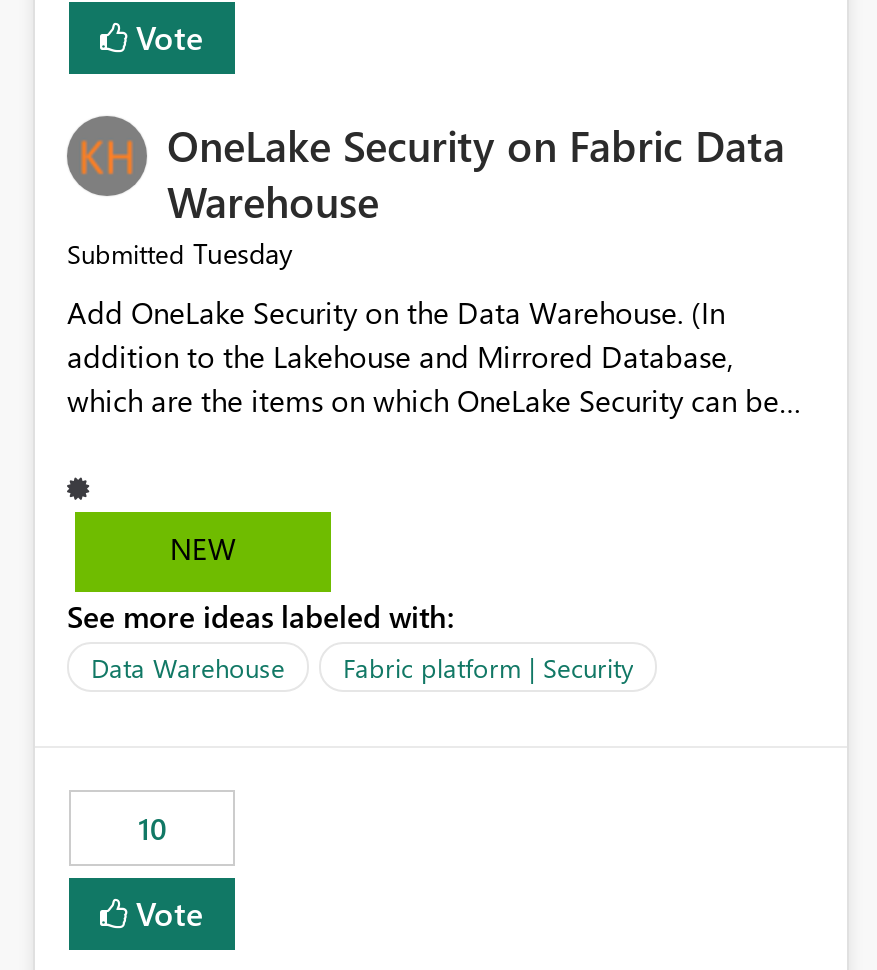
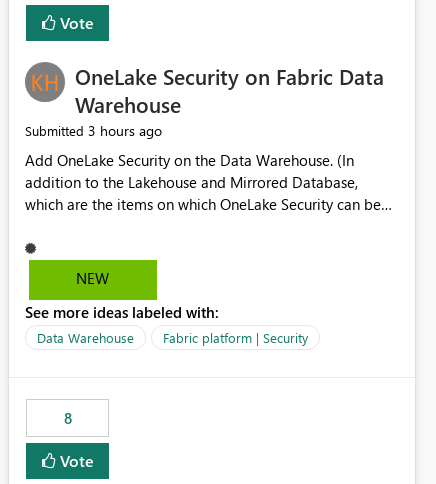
- Submitted Tuesday
+ Submitted 3 hours ago

- 10
+ 8
